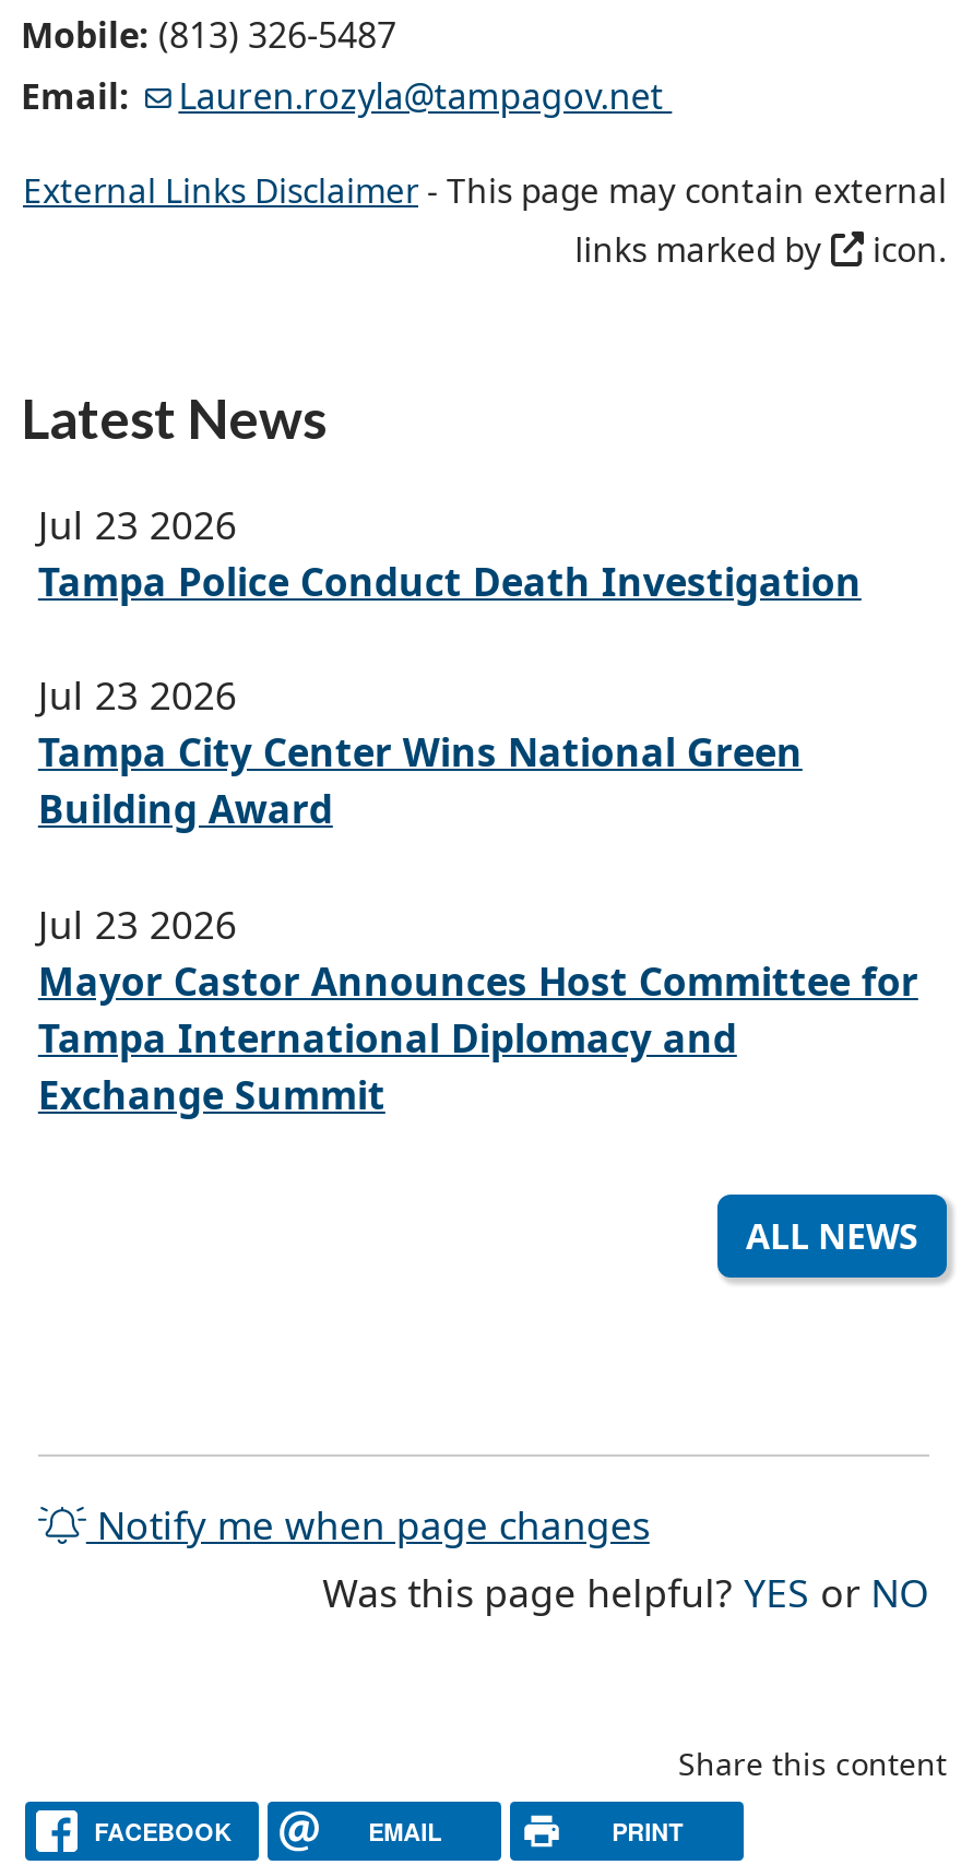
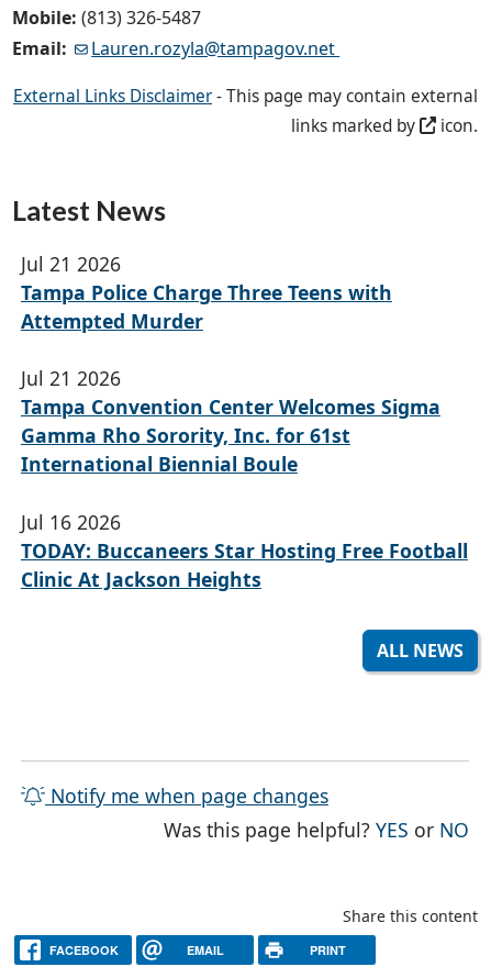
- Jul 23 2026
- Tampa Police Conduct Death Investigation
+ Jul 21 2026
+ Tampa Police Charge Three Teens with
+ Attempted Murder

- Jul 23 2026
- Tampa City Center Wins National Green
- Building Award
+ Jul 21 2026
+ Tampa Convention Center Welcomes Sigma
+ Gamma Rho Sorority, Inc. for 61st
+ International Biennial Boule

- Jul 23 2026
- Mayor Castor Announces Host Committee for
- Tampa International Diplomacy and
- Exchange Summit
+ Jul 16 2026
+ TODAY: Buccaneers Star Hosting Free Football
+ Clinic At Jackson Heights
